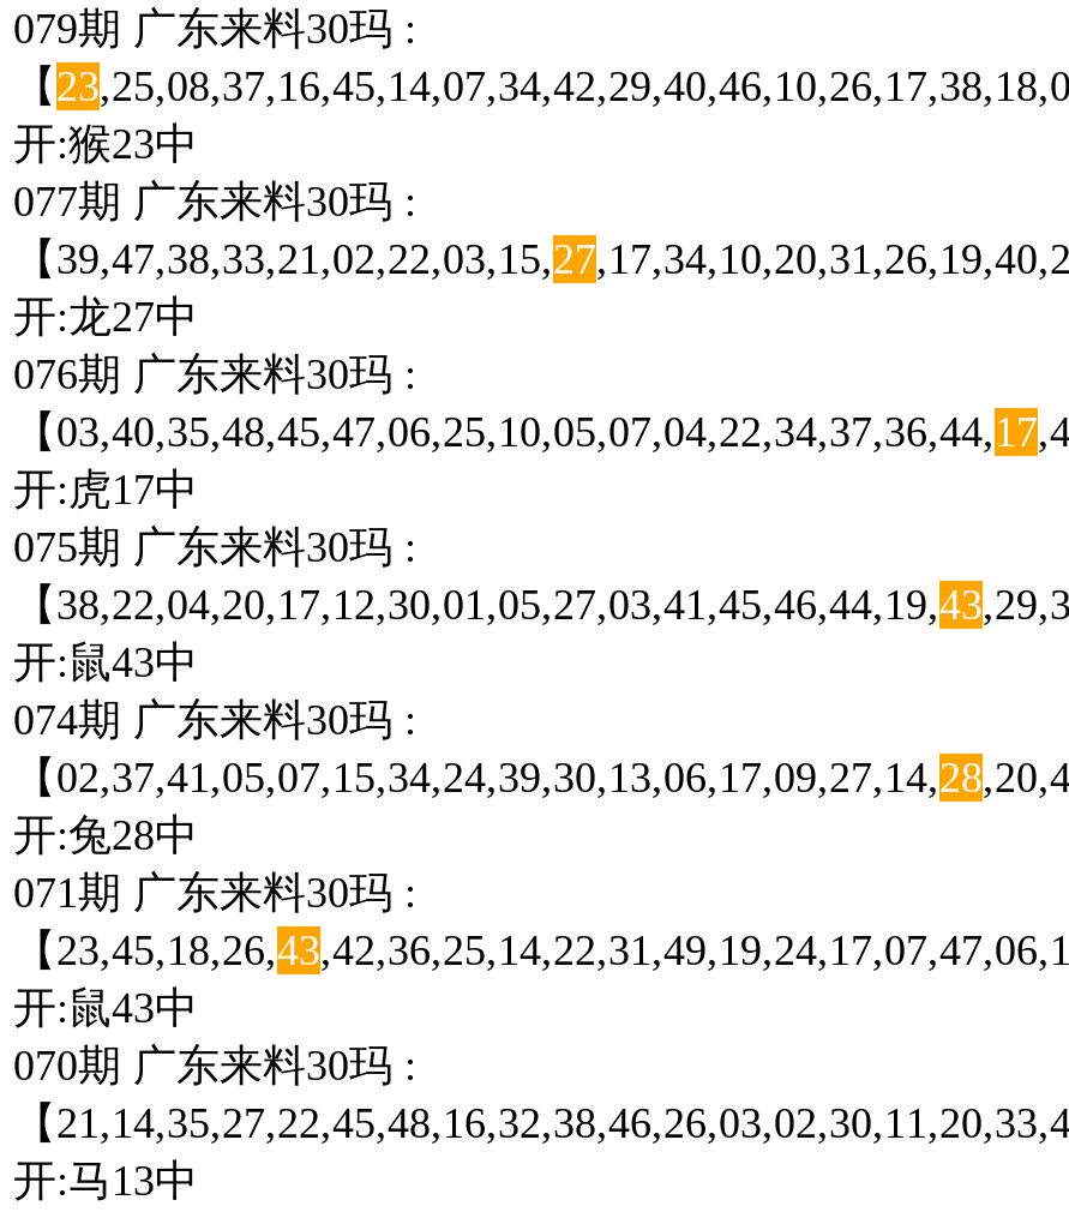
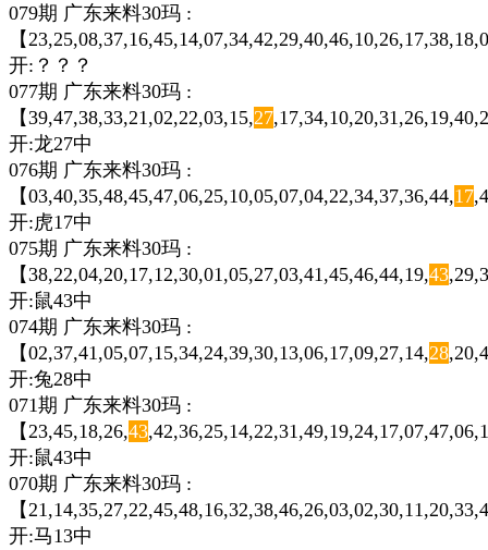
- 开:猴23中
+ 开:？？？
